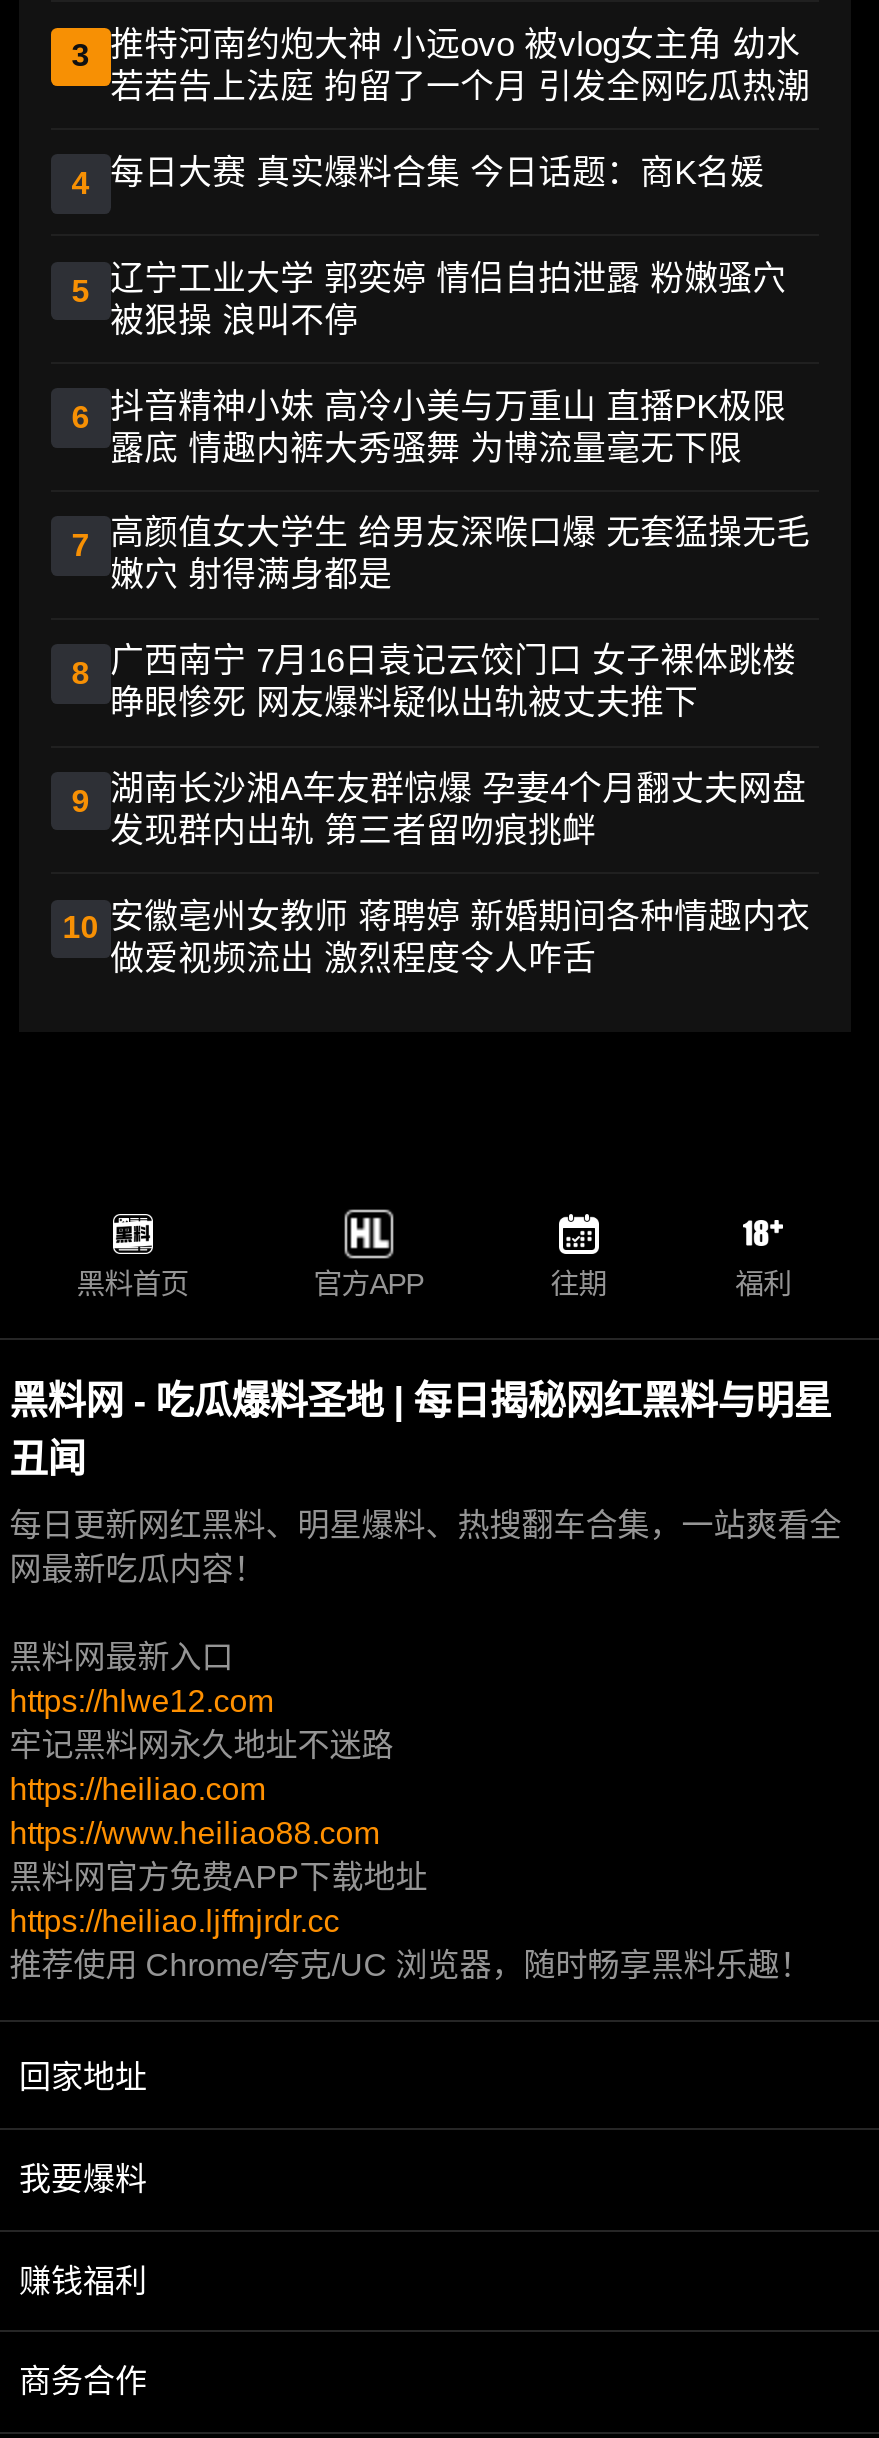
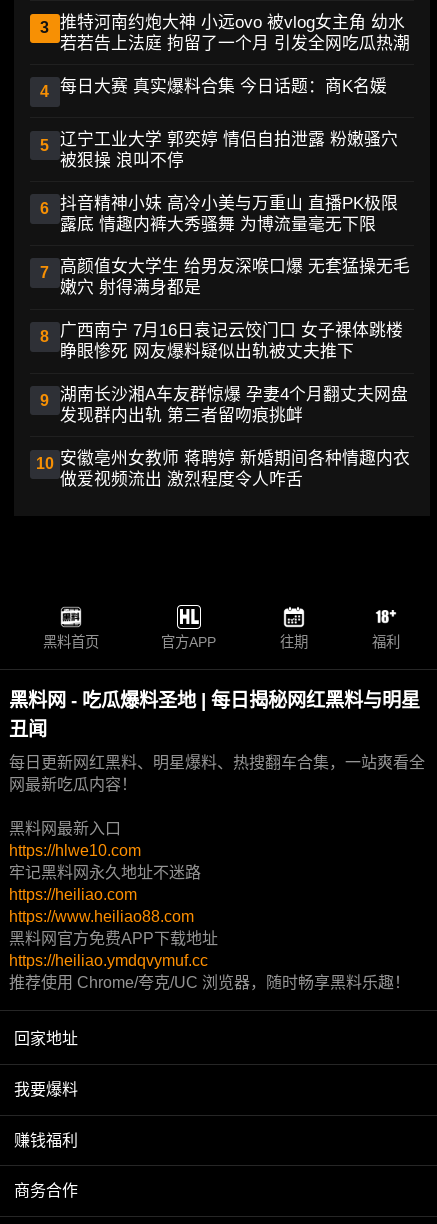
- https://hlwe12.com
+ https://hlwe10.com

- https://heiliao.ljffnjrdr.cc
+ https://heiliao.ymdqvymuf.cc
